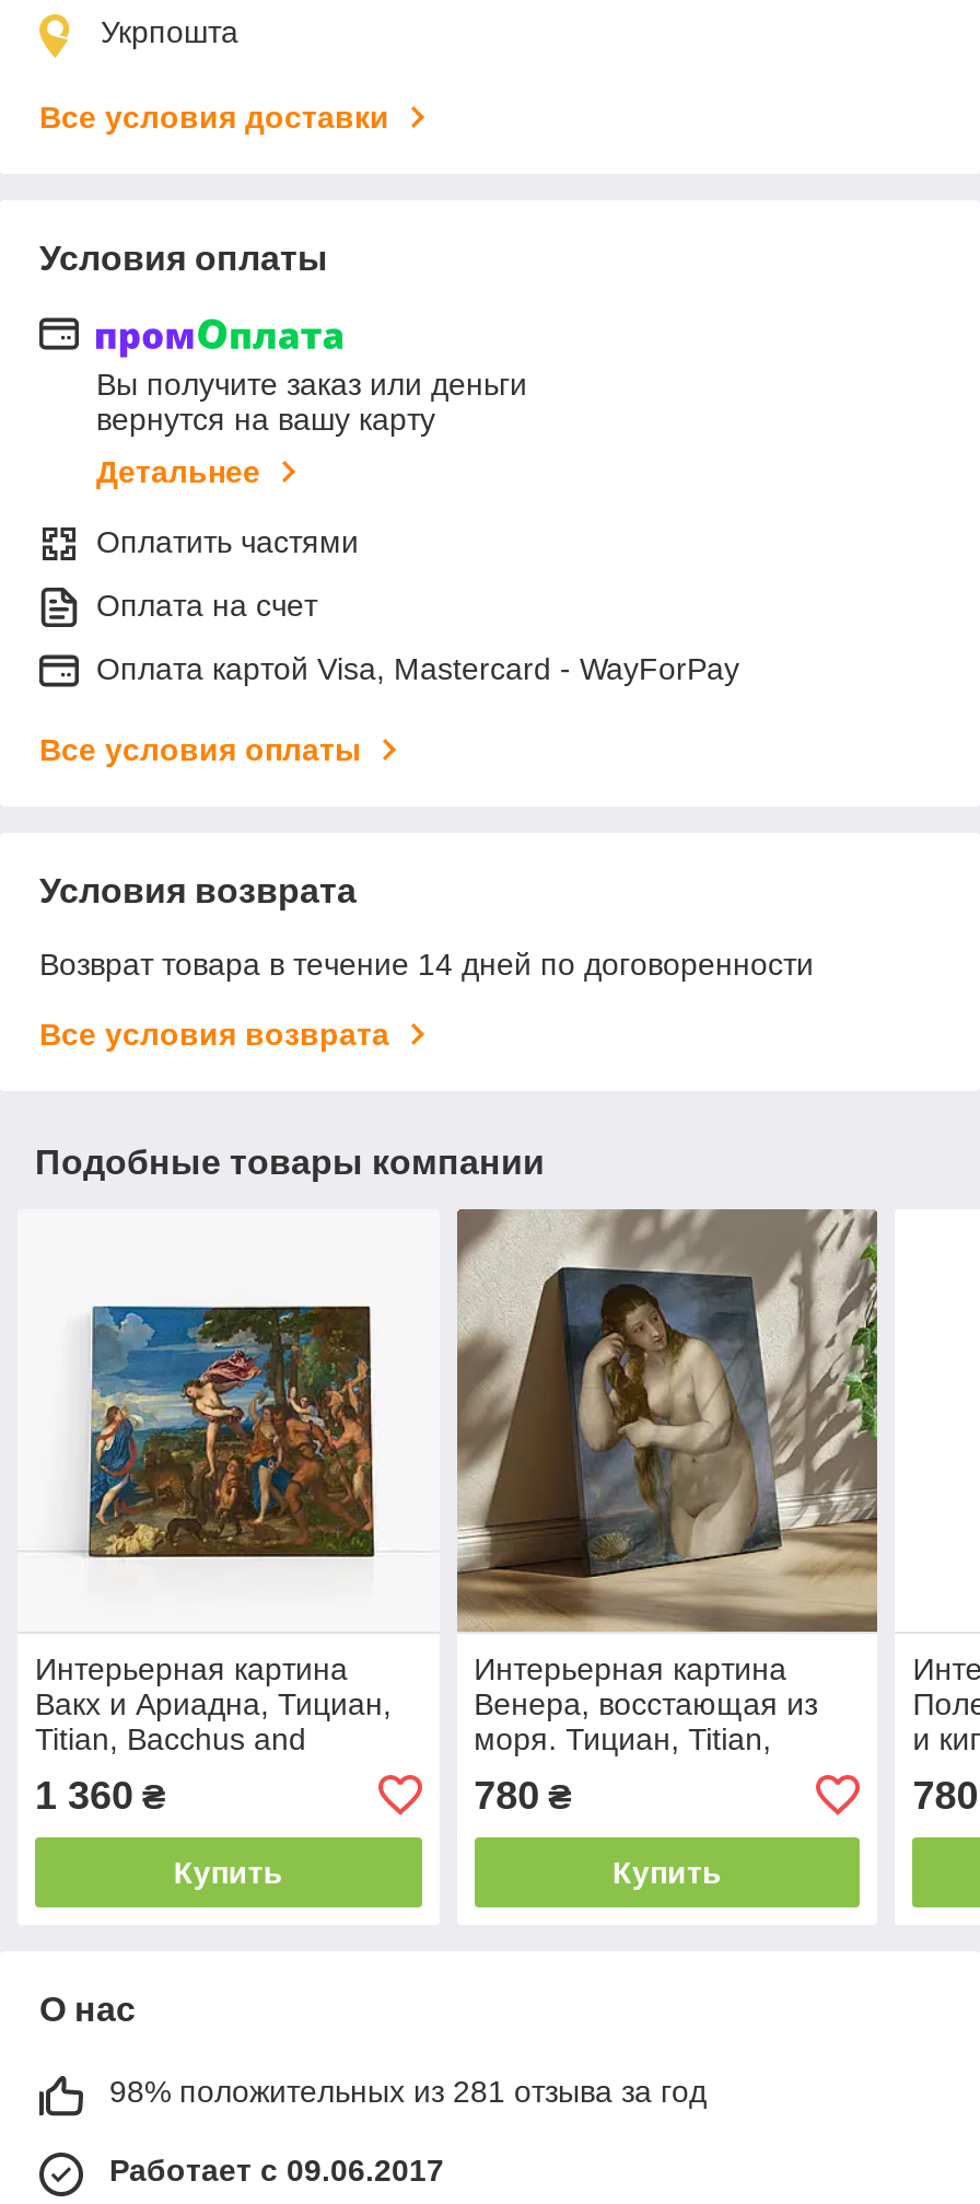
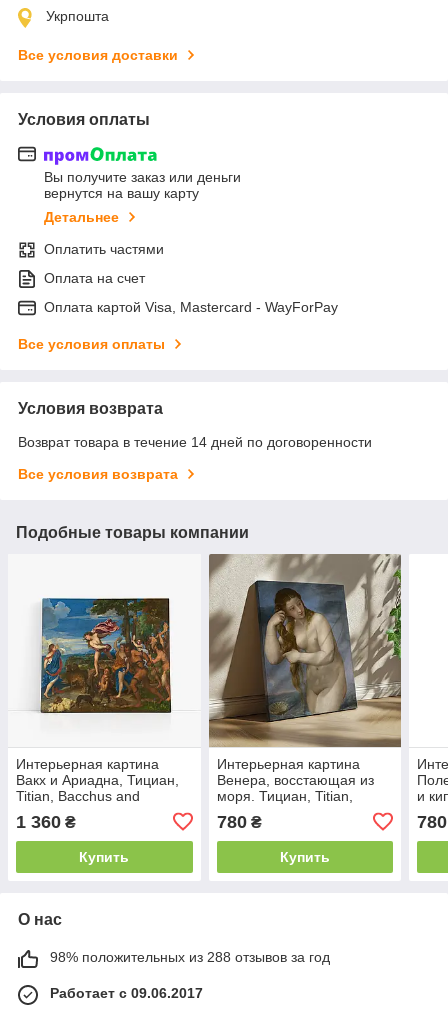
- 98% положительных из 281 отзыва за год
+ 98% положительных из 288 отзывов за год
